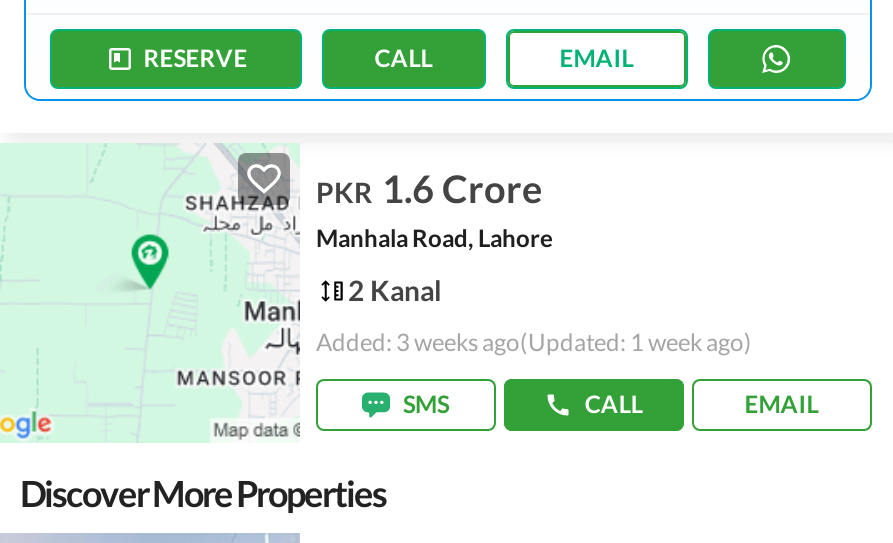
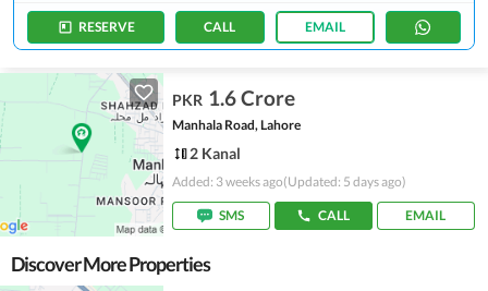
- Added: 3 weeks ago(Updated: 1 week ago)
+ Added: 3 weeks ago(Updated: 5 days ago)
